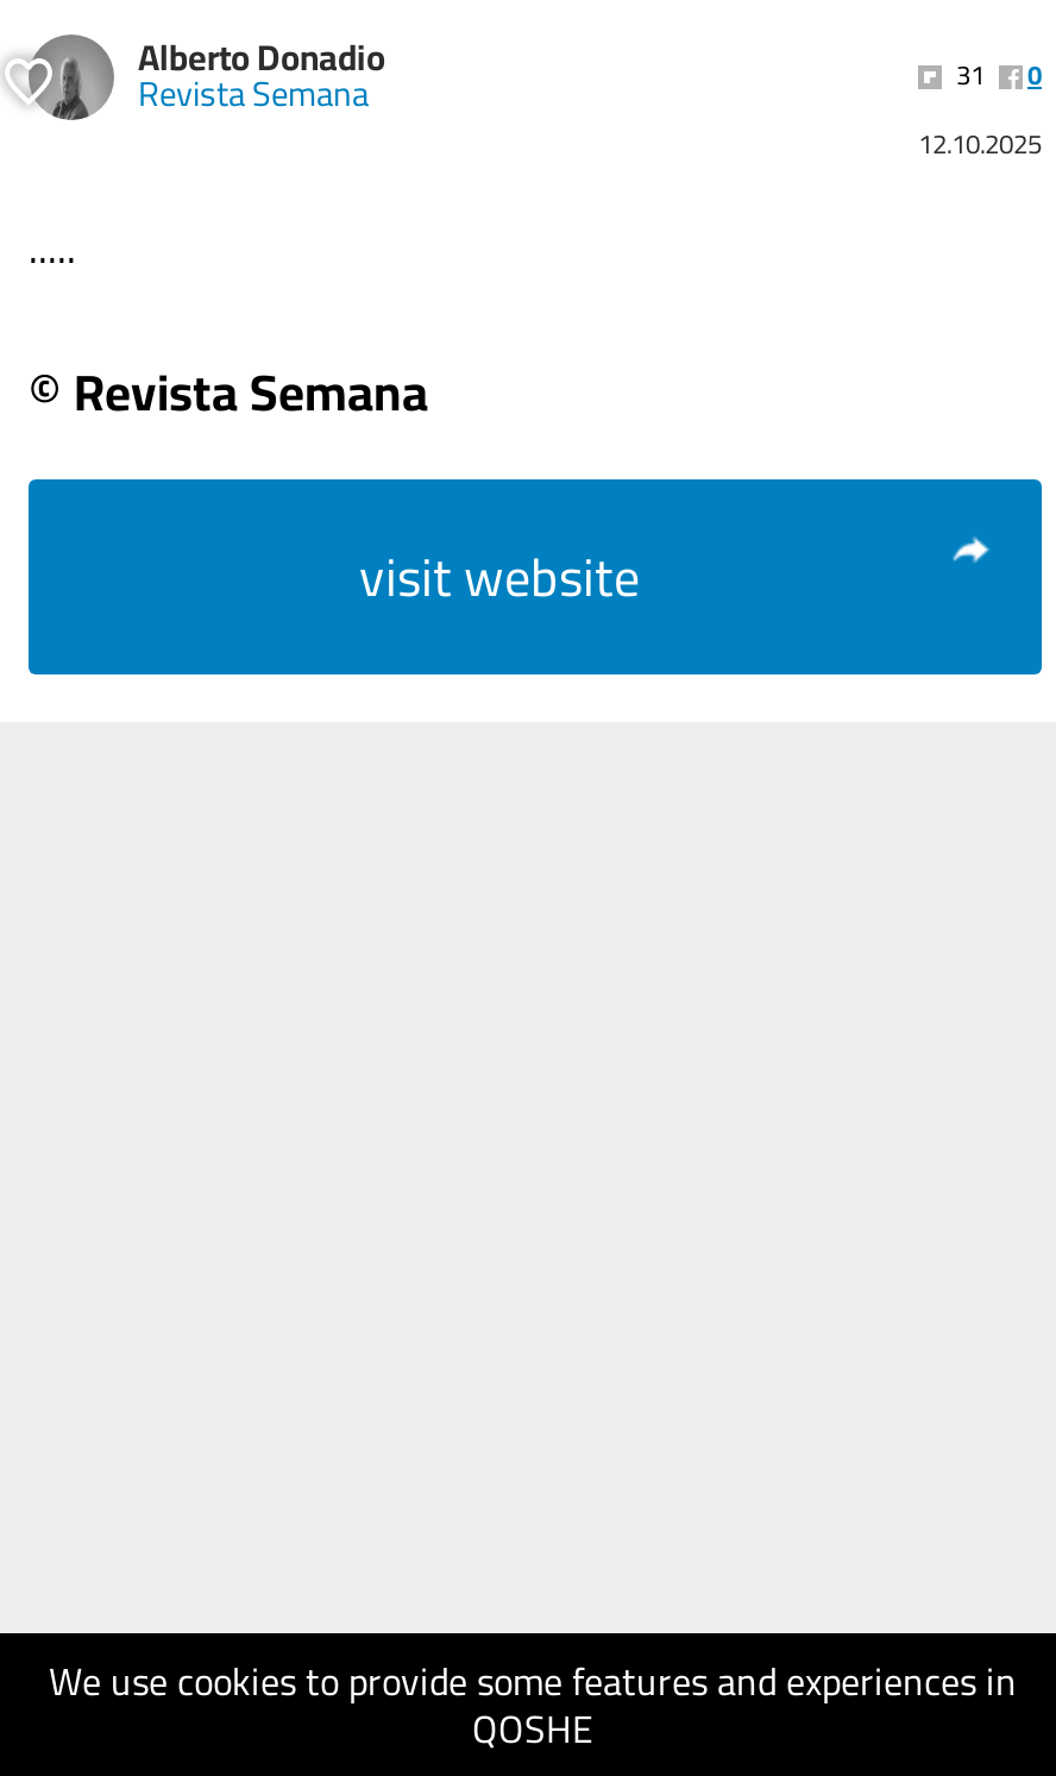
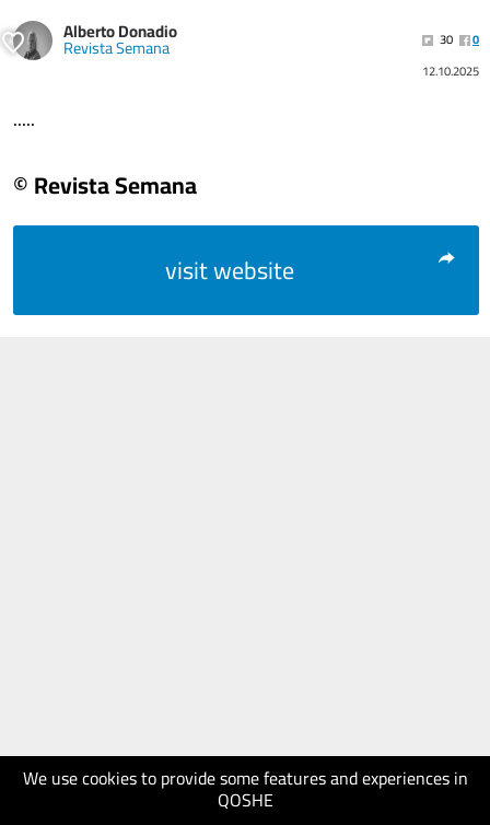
- 31 0
+ 30 0
